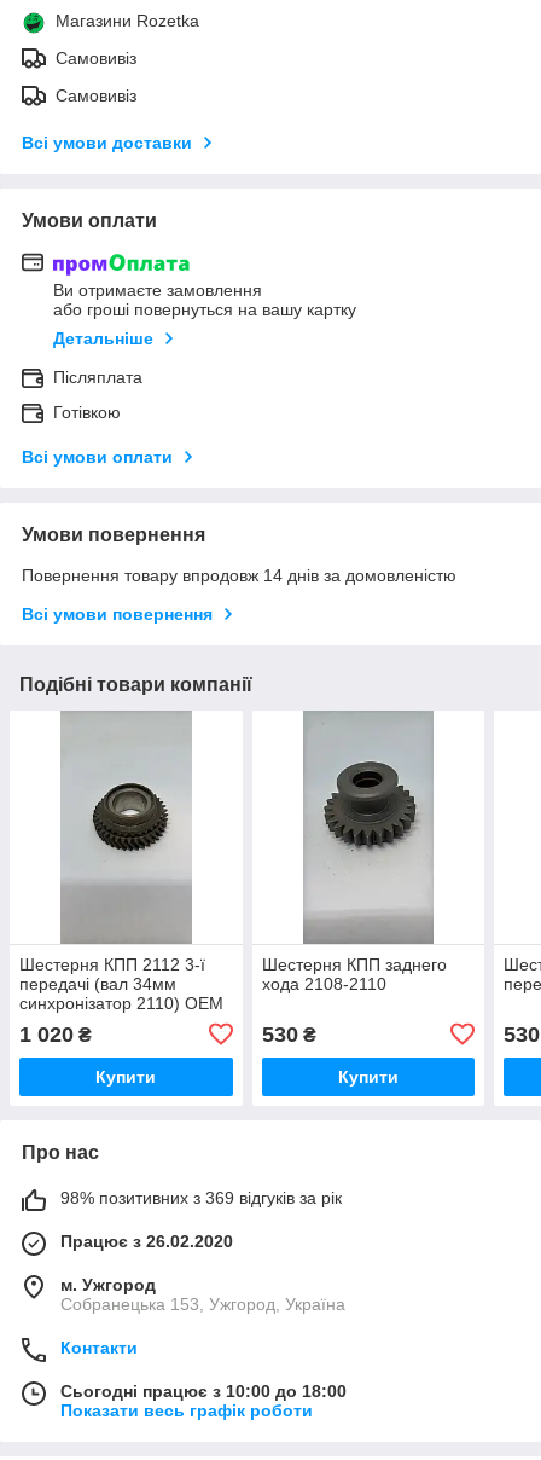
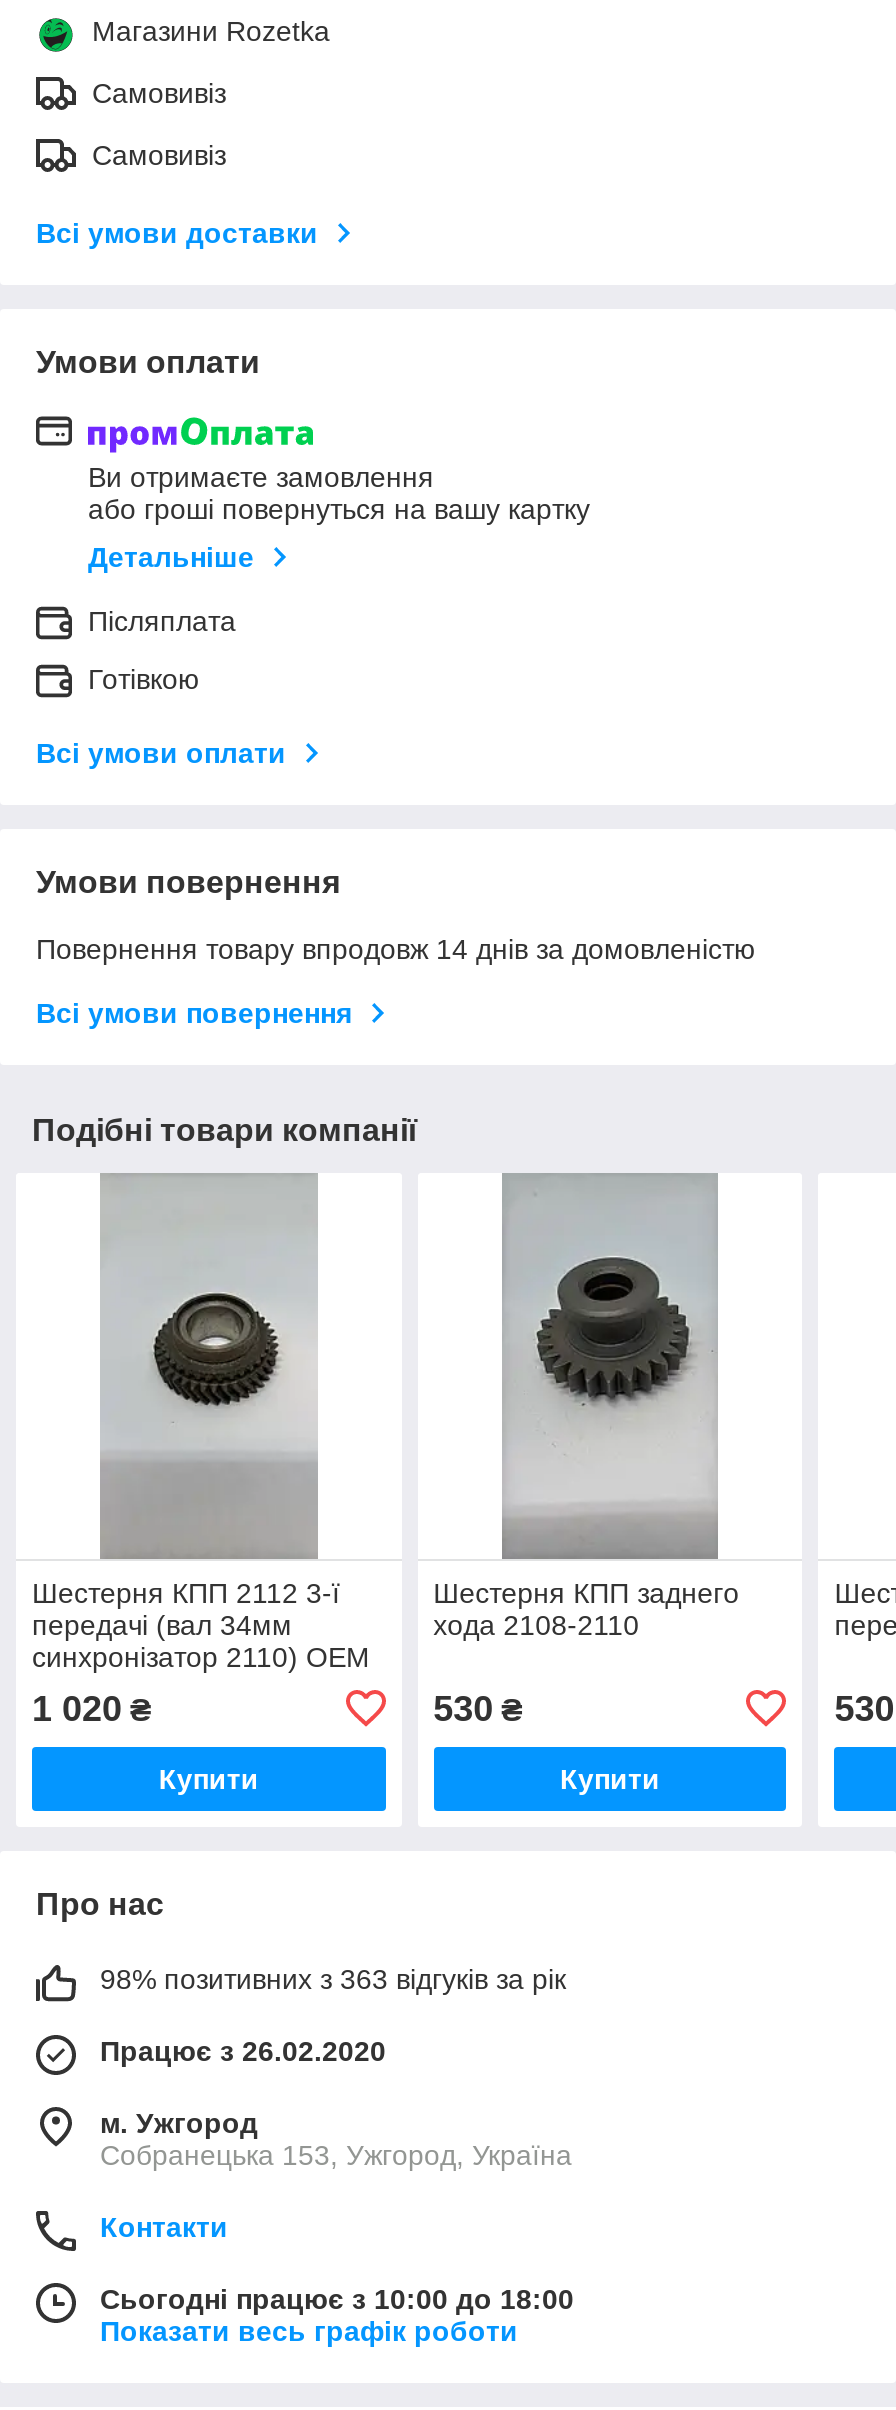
- 98% позитивних з 369 відгуків за рік
+ 98% позитивних з 363 відгуків за рік
